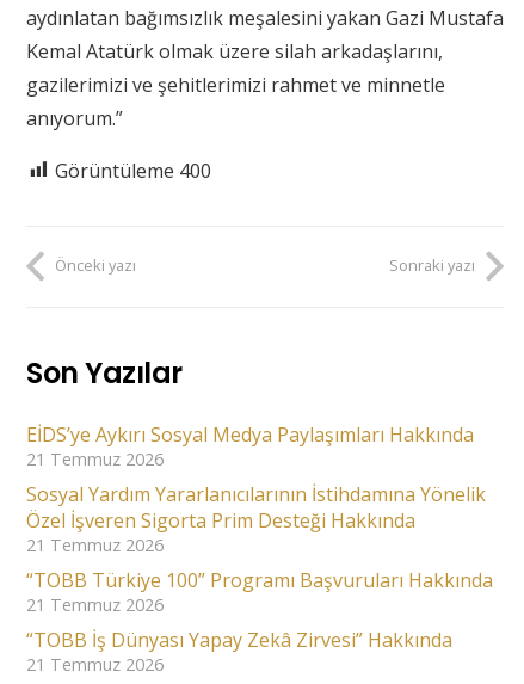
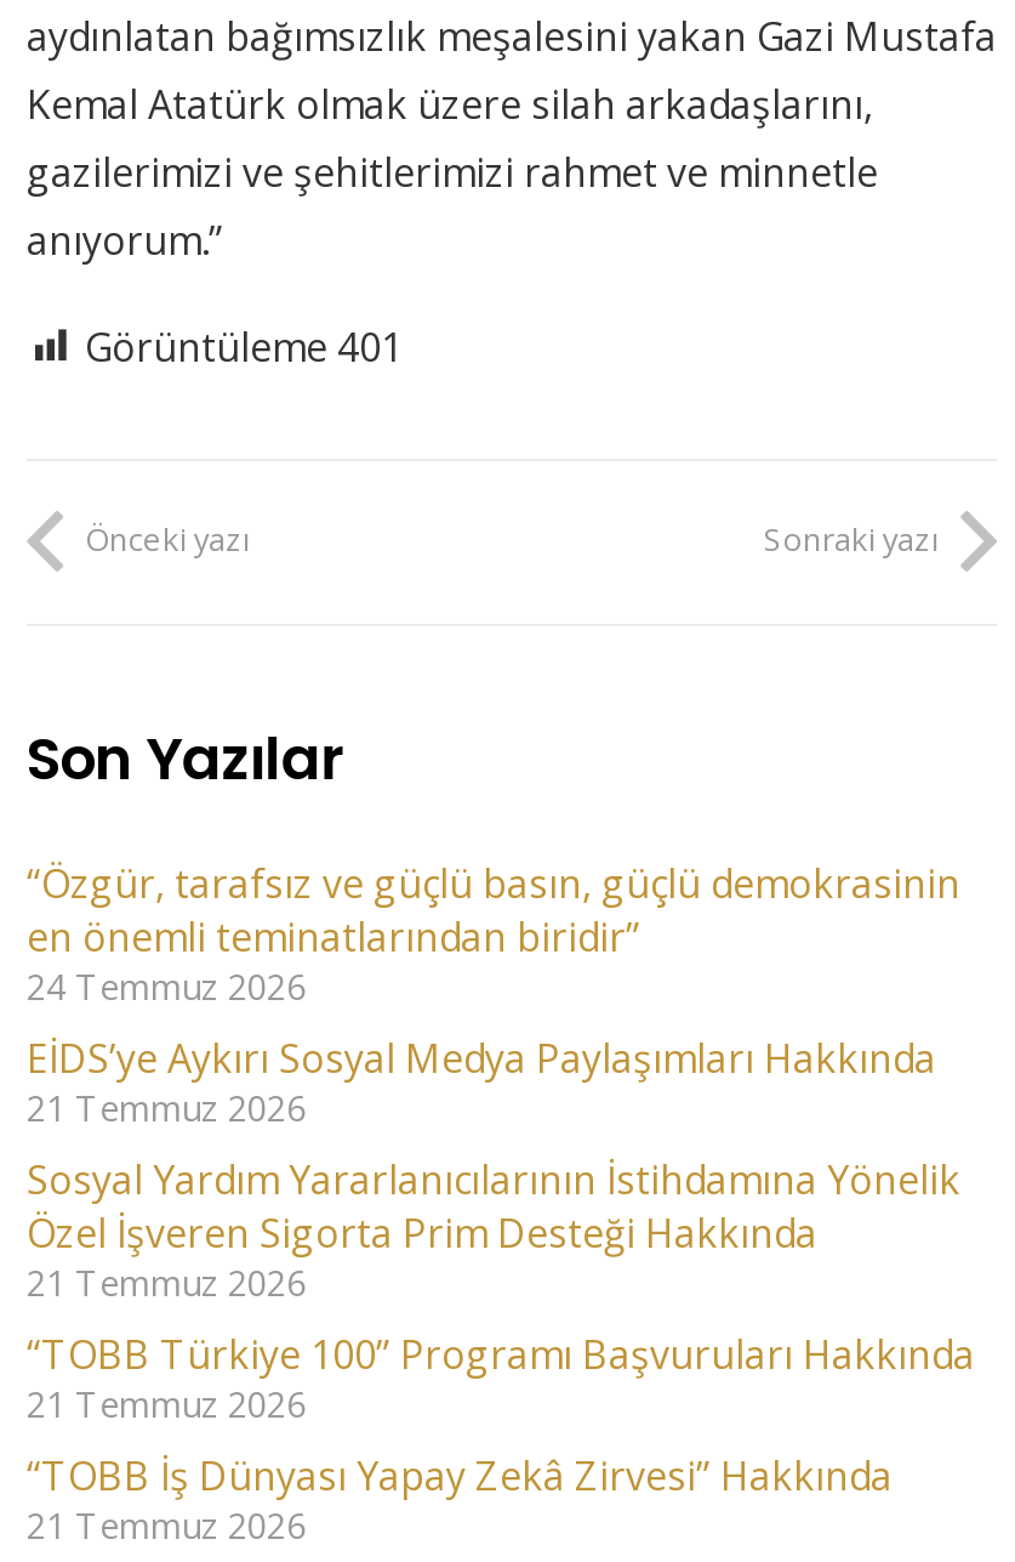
- Görüntüleme 400
+ Görüntüleme 401

+ “Özgür, tarafsız ve güçlü basın, güçlü demokrasinin
+ en önemli teminatlarından biridir”
+ 24 Temmuz 2026
